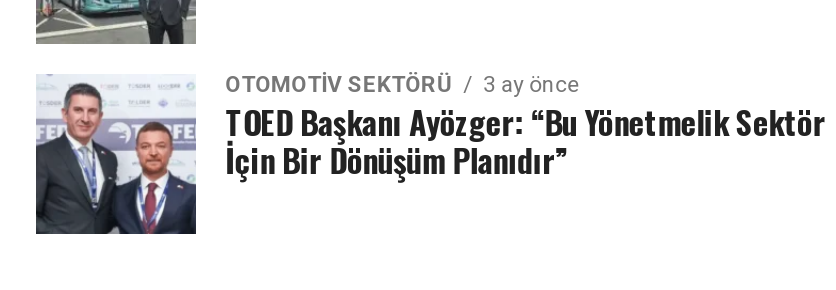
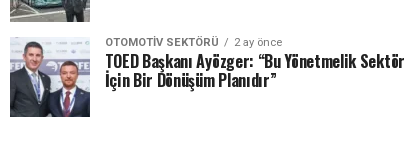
- OTOMOTIV SEKTÖRÜ 3 ay önce
+ OTOMOTIV SEKTÖRÜ 2 ay önce
